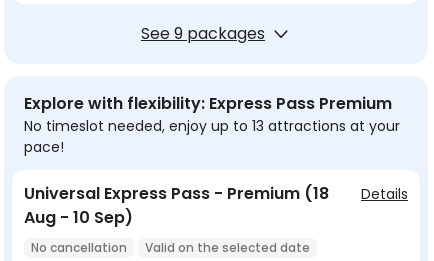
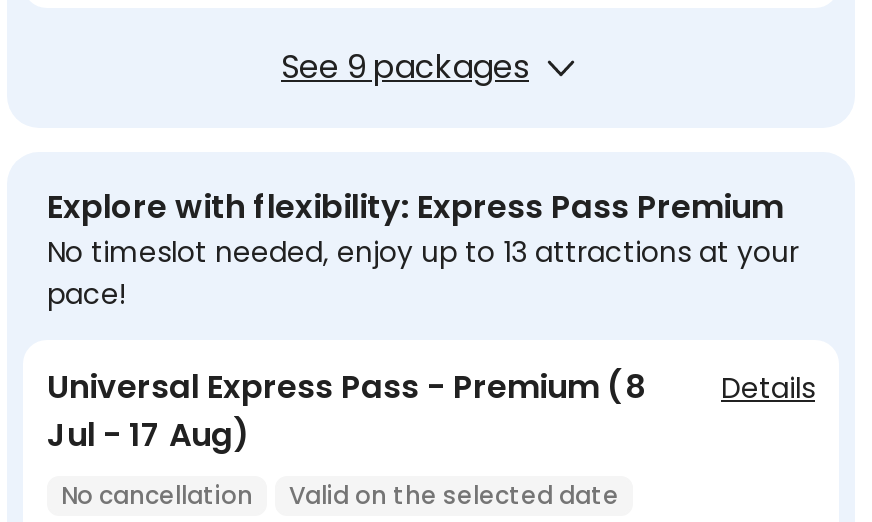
- Universal Express Pass - Premium (18
- Aug - 10 Sep)
+ Universal Express Pass - Premium (8
+ Jul - 17 Aug)
